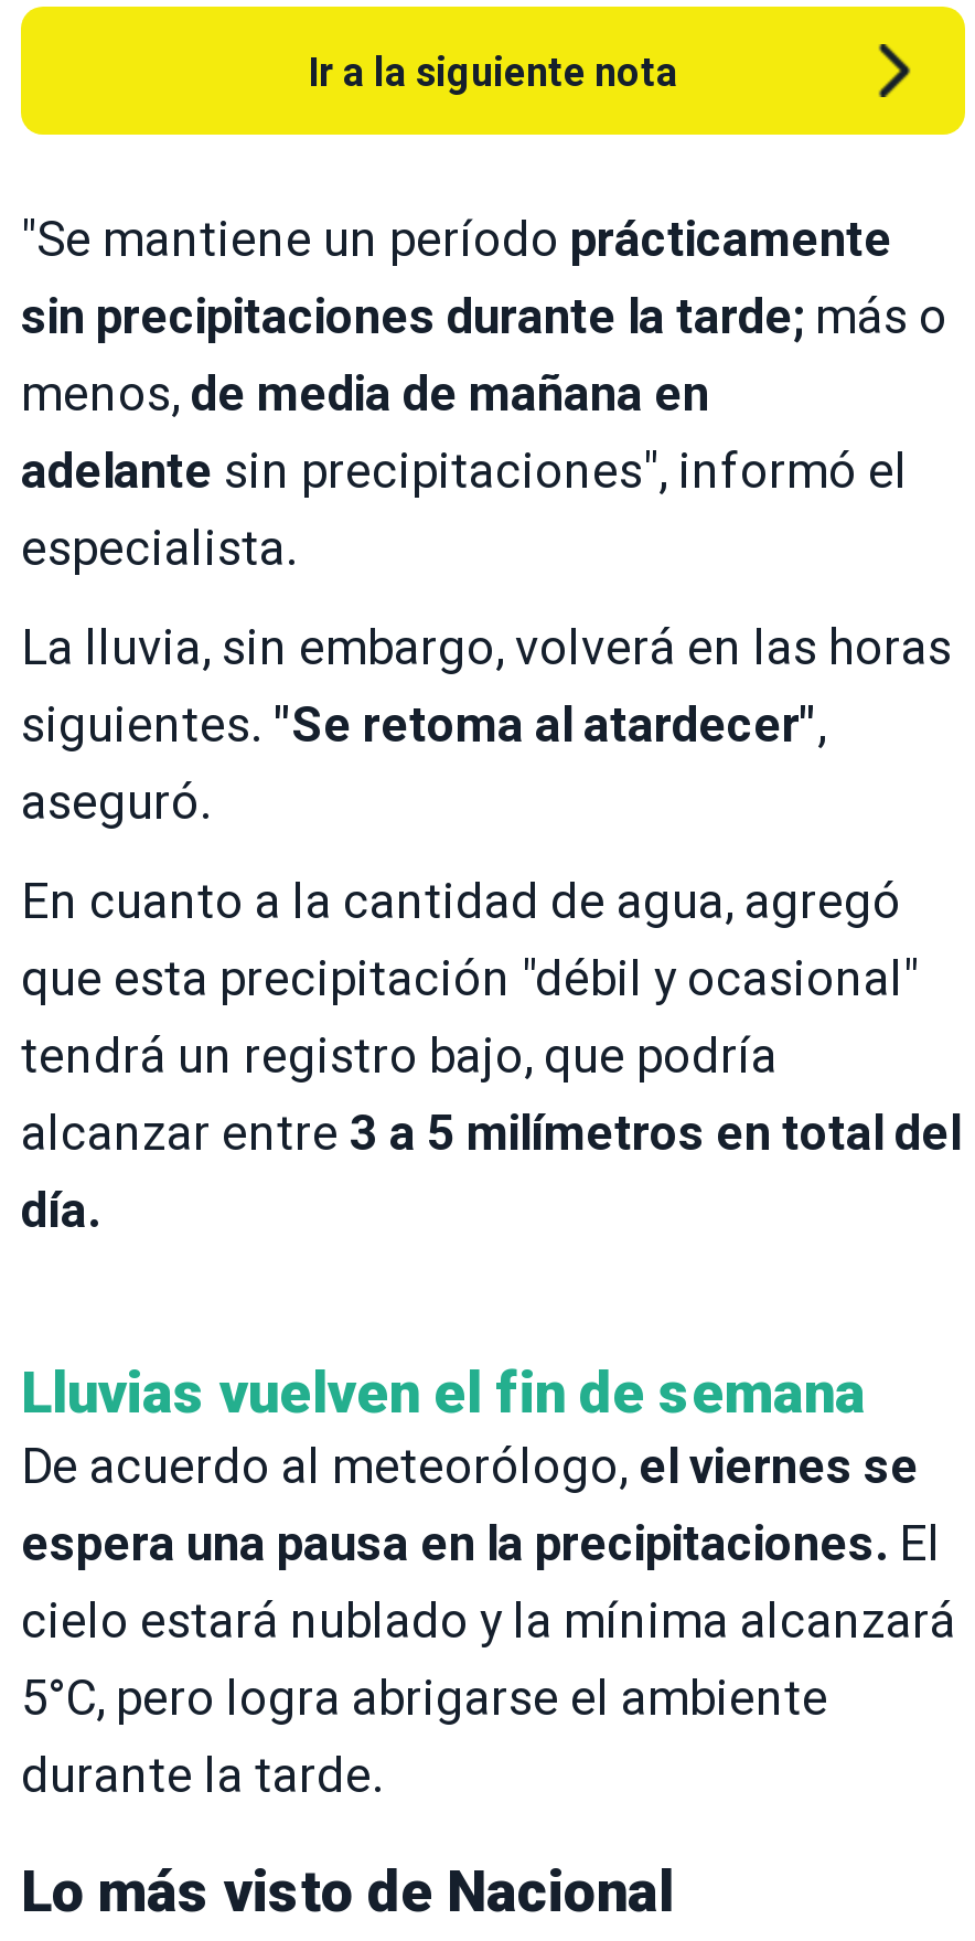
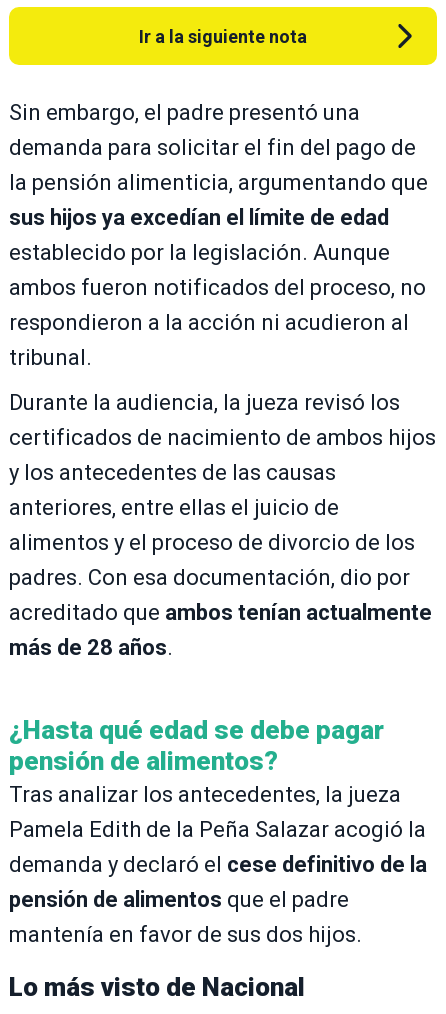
- "Se mantiene un período prácticamente
- sin precipitaciones durante la tarde; más o
- menos, de media de mañana en
- adelante sin precipitaciones", informó el
- especialista.
- La lluvia, sin embargo, volverá en las horas
- siguientes. "Se retoma al atardecer",
- aseguró.
- En cuanto a la cantidad de agua, agregó
- que esta precipitación "débil y ocasional"
- tendrá un registro bajo, que podría
- alcanzar entre 3 a 5 milímetros en total del
- día.
- Lluvias vuelven el fin de semana
- De acuerdo al meteorólogo, el viernes se
- espera una pausa en la precipitaciones. El
- cielo estará nublado y la mínima alcanzará
- 5°C, pero logra abrigarse el ambiente
- durante la tarde.
+ Sin embargo, el padre presentó una
+ demanda para solicitar el fin del pago de
+ la pensión alimenticia, argumentando que
+ sus hijos ya excedían el límite de edad
+ establecido por la legislación. Aunque
+ ambos fueron notificados del proceso, no
+ respondieron a la acción ni acudieron al
+ tribunal.
+ Durante la audiencia, la jueza revisó los
+ certificados de nacimiento de ambos hijos
+ y los antecedentes de las causas
+ anteriores, entre ellas el juicio de
+ alimentos y el proceso de divorcio de los
+ padres. Con esa documentación, dio por
+ acreditado que ambos tenían actualmente
+ más de 28 años.
+ ¿Hasta qué edad se debe pagar
+ pensión de alimentos?
+ Tras analizar los antecedentes, la jueza
+ Pamela Edith de la Peña Salazar acogió la
+ demanda y declaró el cese definitivo de la
+ pensión de alimentos que el padre
+ mantenía en favor de sus dos hijos.
